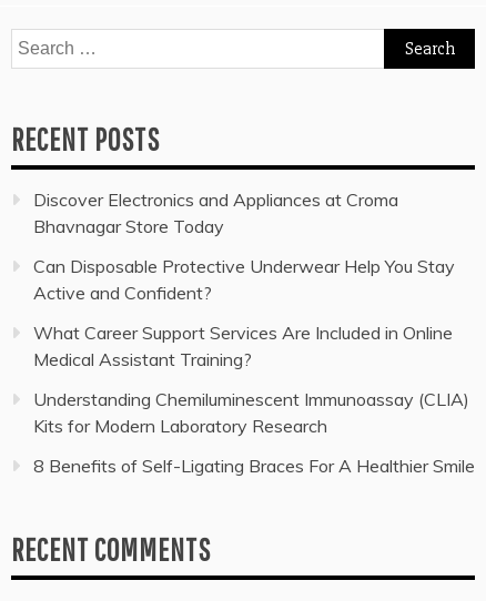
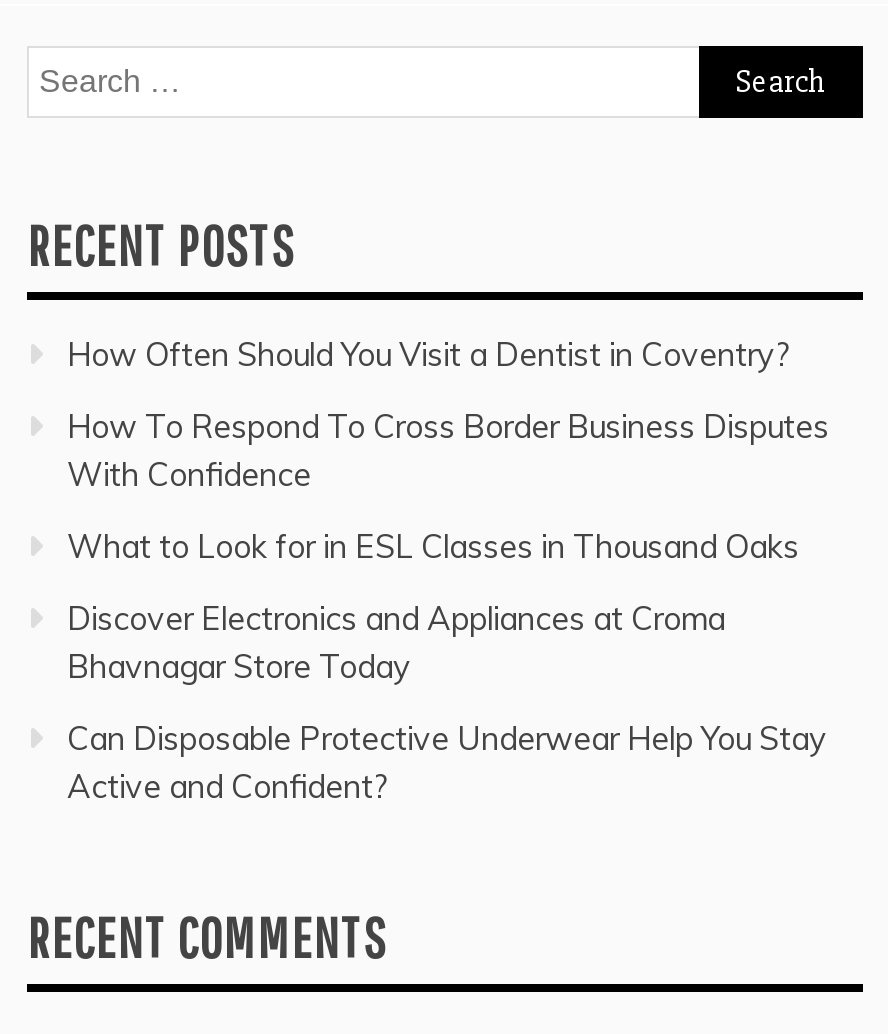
+ How Often Should You Visit a Dentist in Coventry?
+ How To Respond To Cross Border Business Disputes
+ With Confidence
+ What to Look for in ESL Classes in Thousand Oaks

moved down: Discover Electronics and Appliances at Croma | Bhavnagar Store Today | Can Disposable Protective Underwear Help You Stay | Active and Confident?

- What Career Support Services Are Included in Online
- Medical Assistant Training?
- Understanding Chemiluminescent Immunoassay (CLIA)
- Kits for Modern Laboratory Research
- 8 Benefits of Self-Ligating Braces For A Healthier Smile
